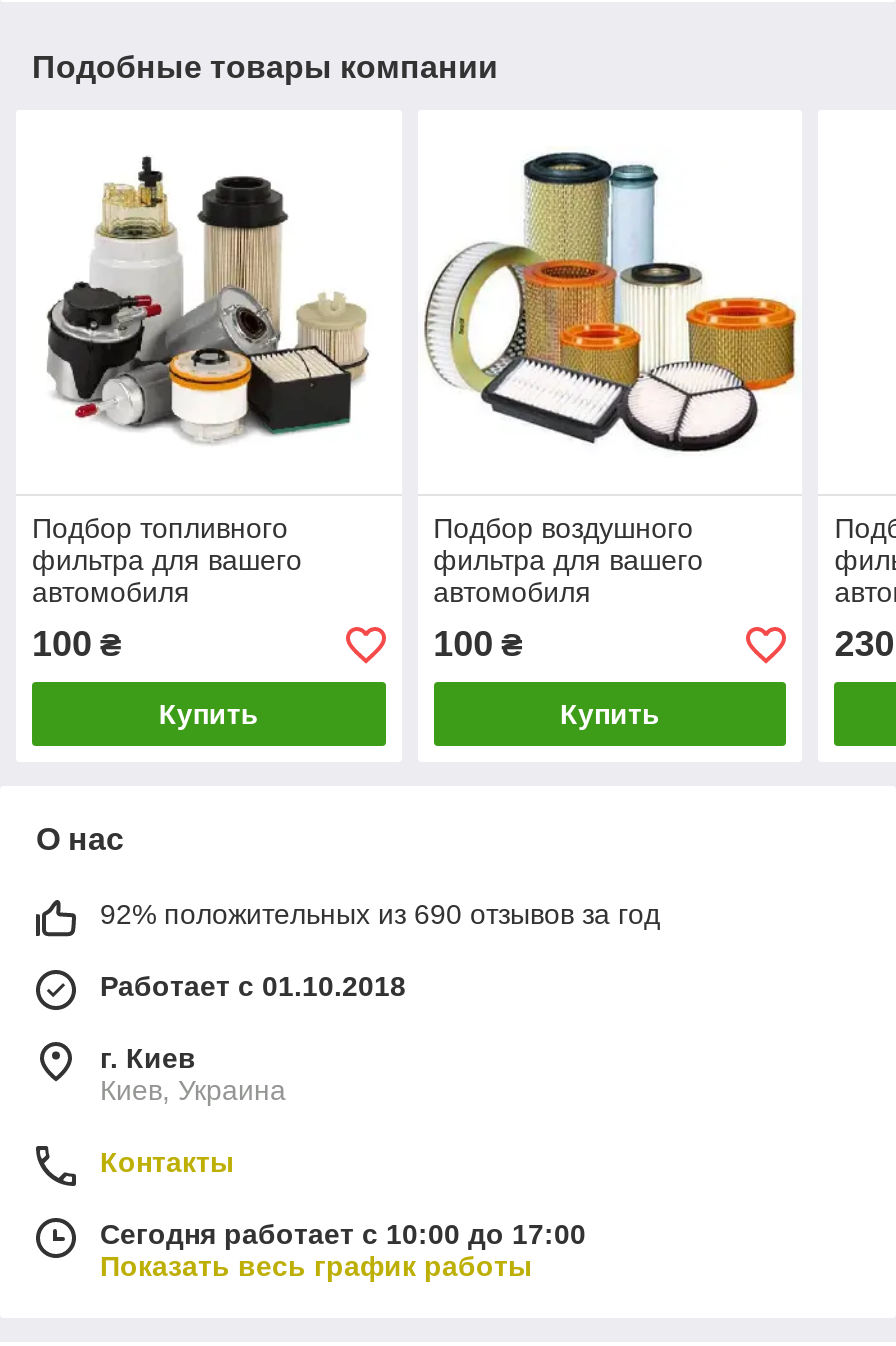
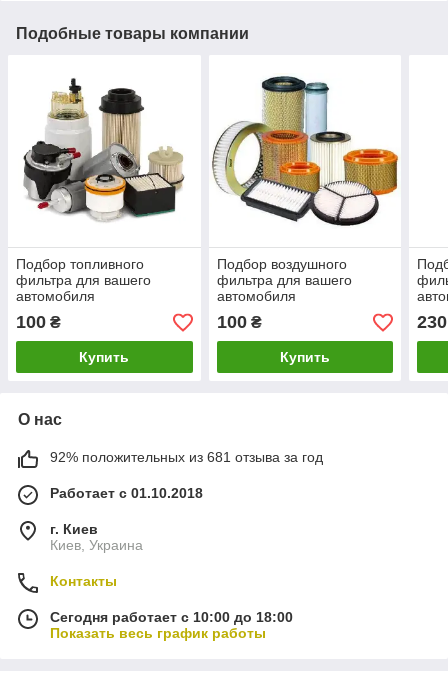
- 92% положительных из 690 отзывов за год
+ 92% положительных из 681 отзыва за год

- Сегодня работает с 10:00 до 17:00
+ Сегодня работает с 10:00 до 18:00
